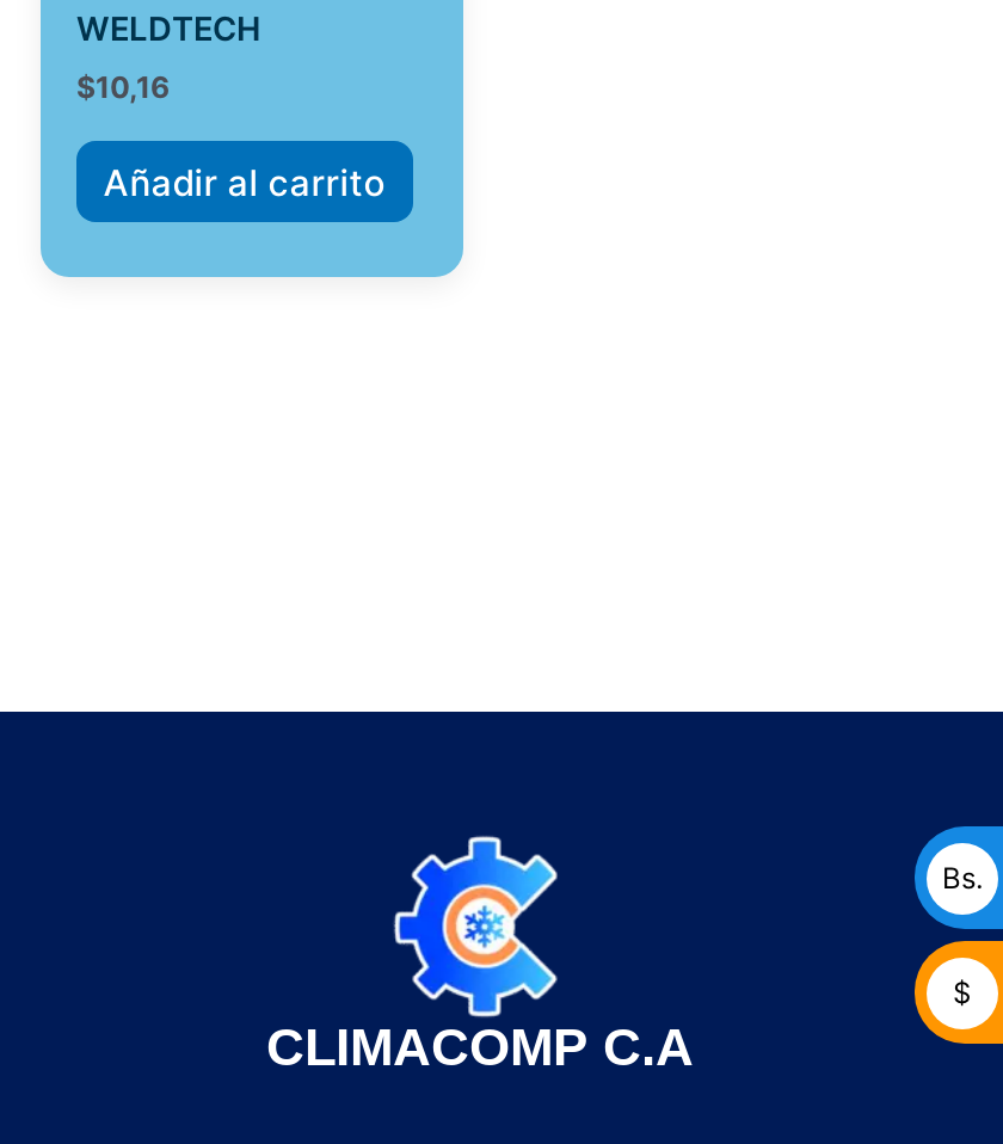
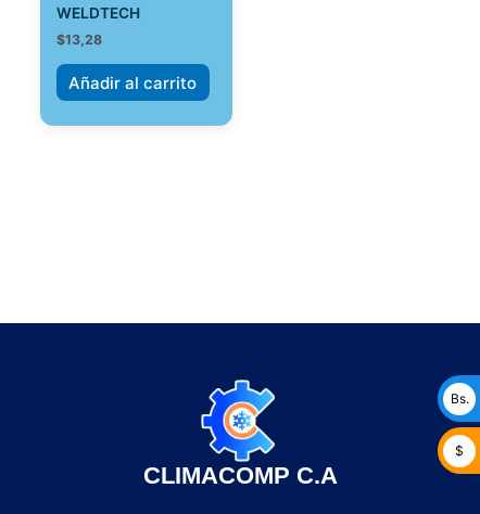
- $10,16
+ $13,28
